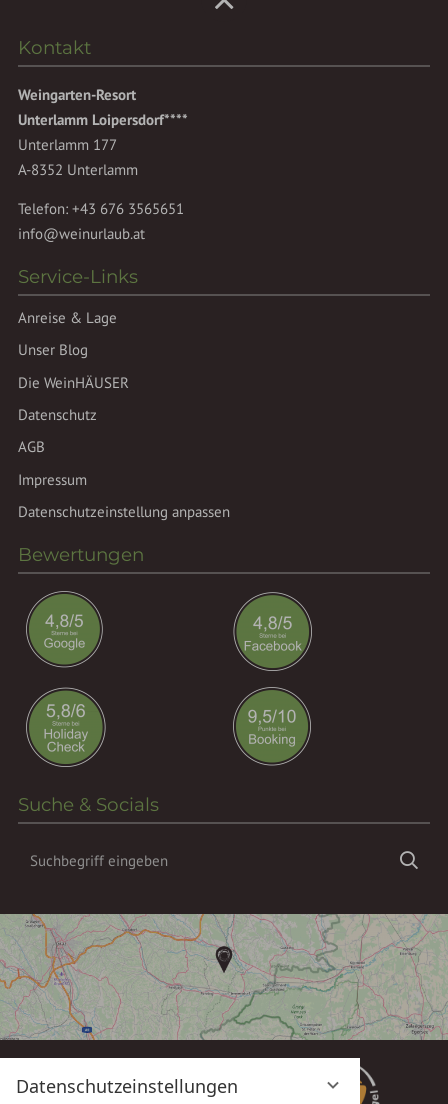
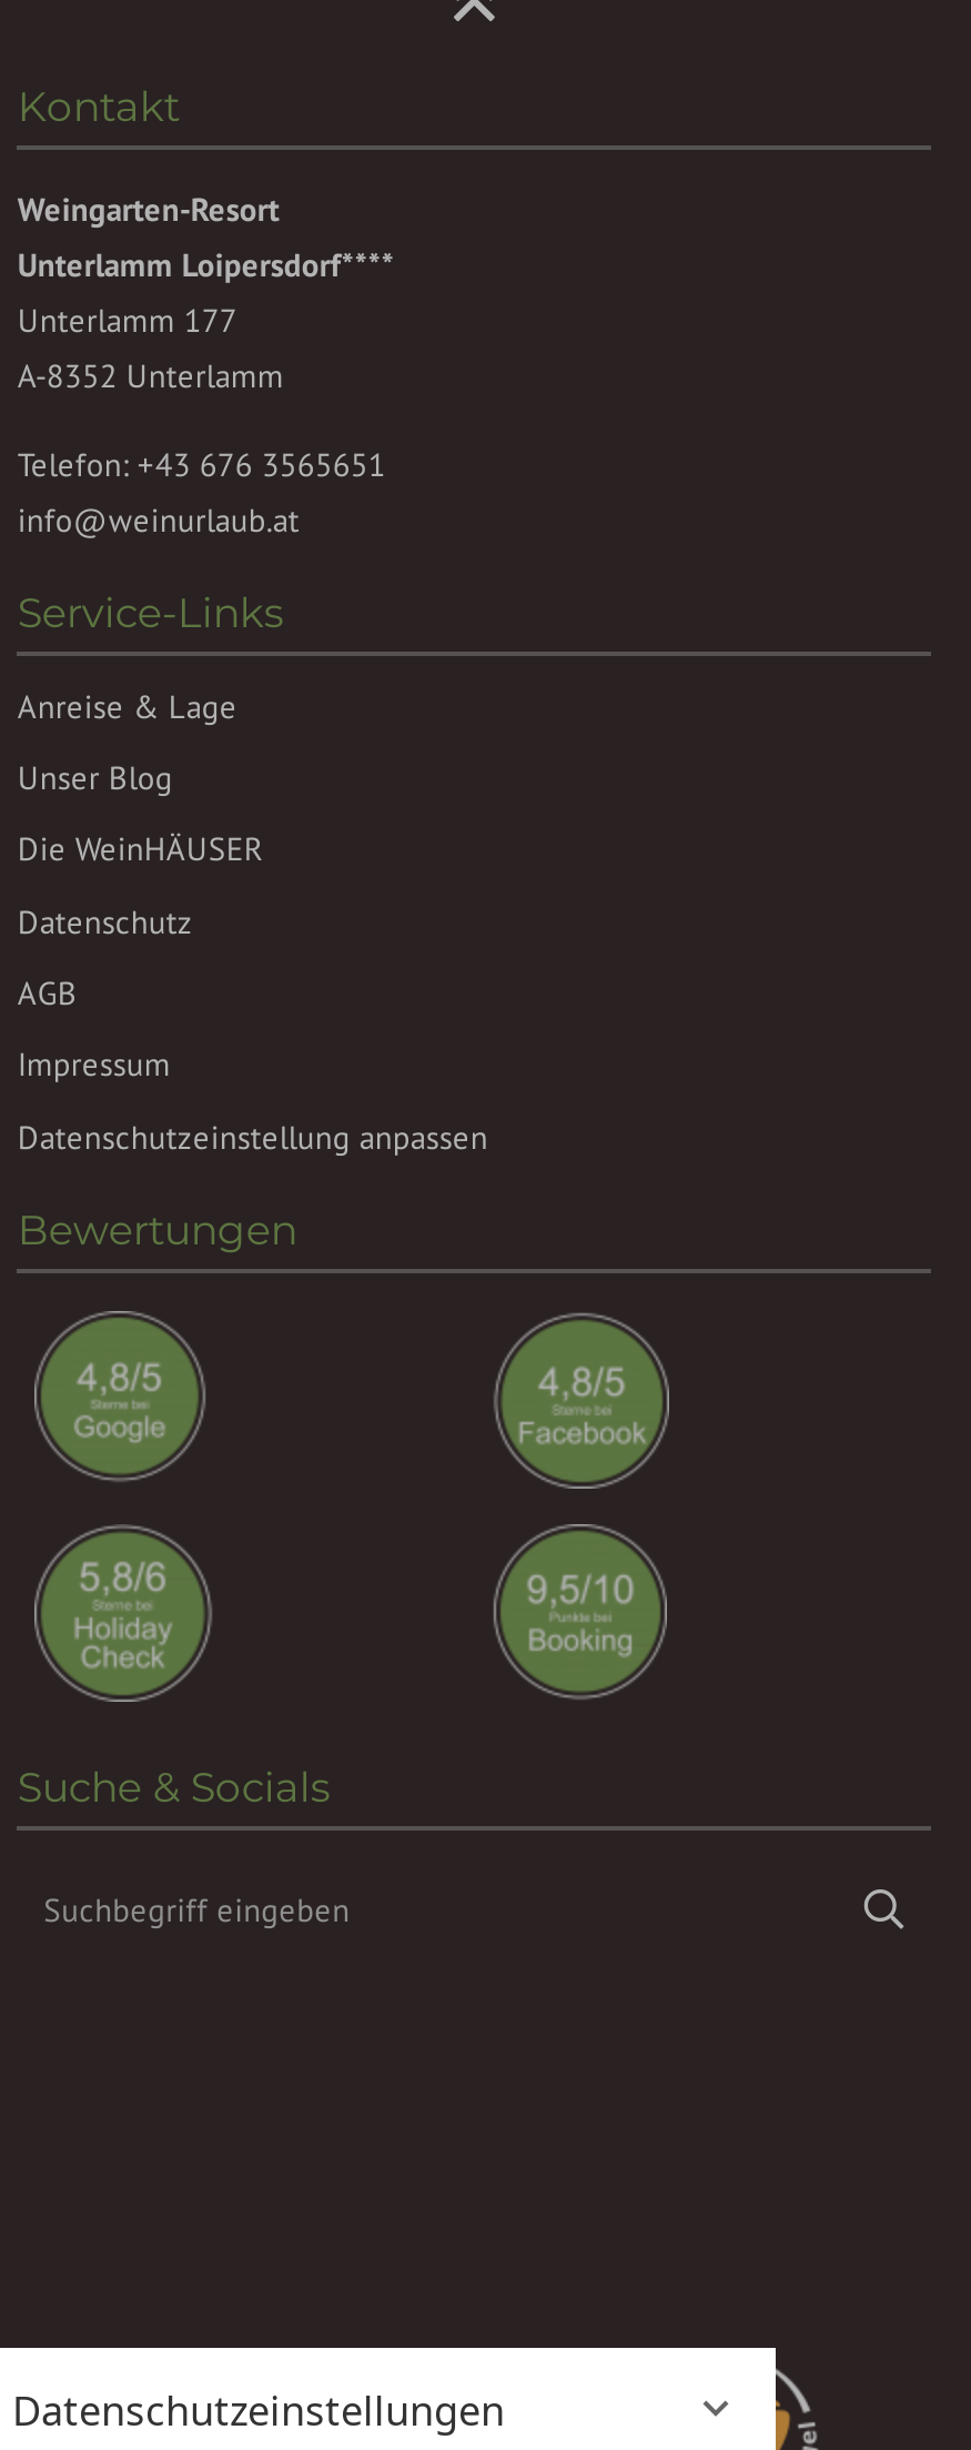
- [image]
